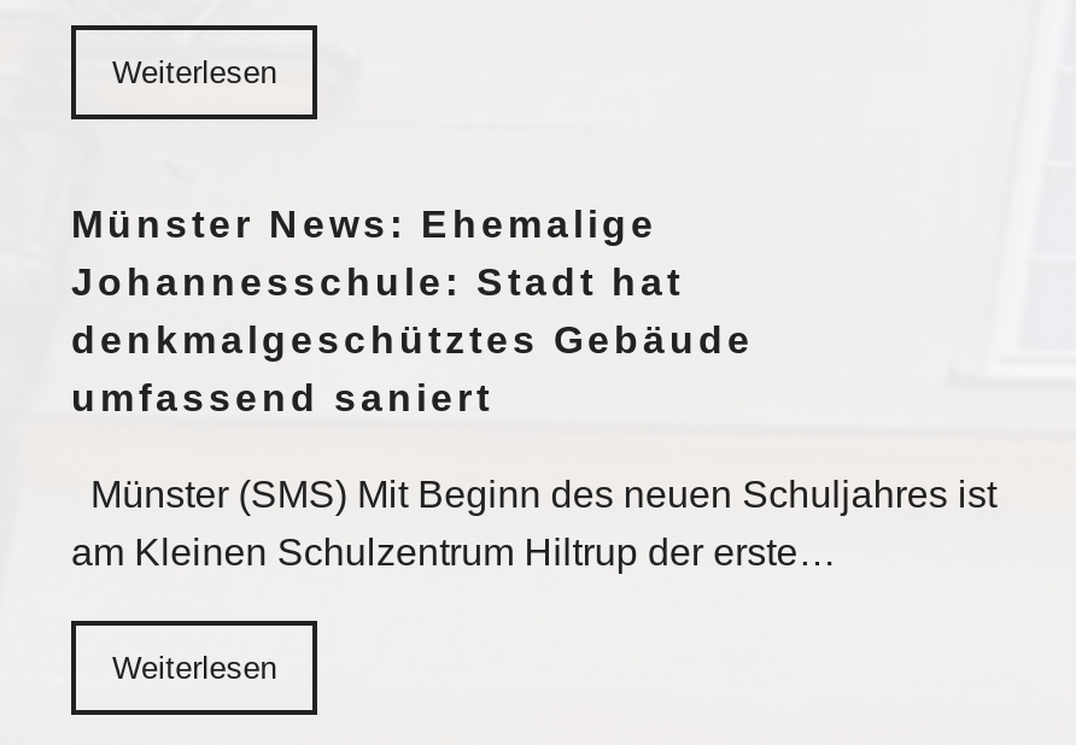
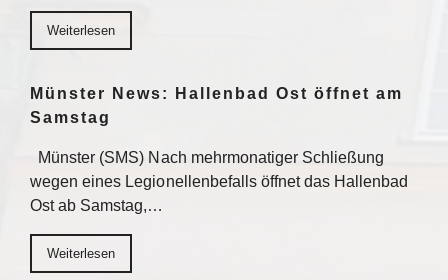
- Münster News: Ehemalige
- Johannesschule: Stadt hat
- denkmalgeschütztes Gebäude
- umfassend saniert
+ Münster News: Hallenbad Ost öffnet am
+ Samstag

- Münster (SMS) Mit Beginn des neuen Schuljahres ist
- am Kleinen Schulzentrum Hiltrup der erste…
+ Münster (SMS) Nach mehrmonatiger Schließung
+ wegen eines Legionellenbefalls öffnet das Hallenbad
+ Ost ab Samstag,…
